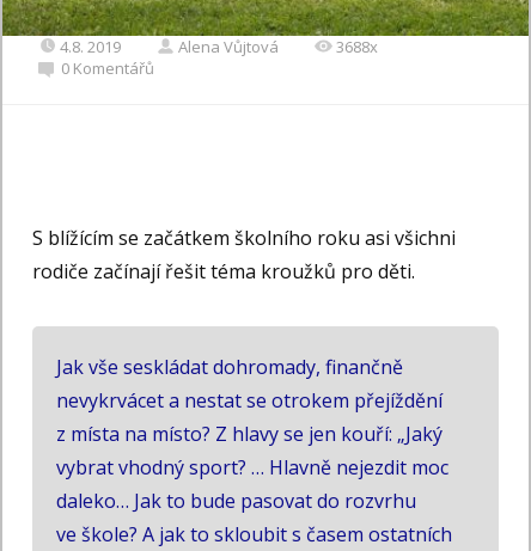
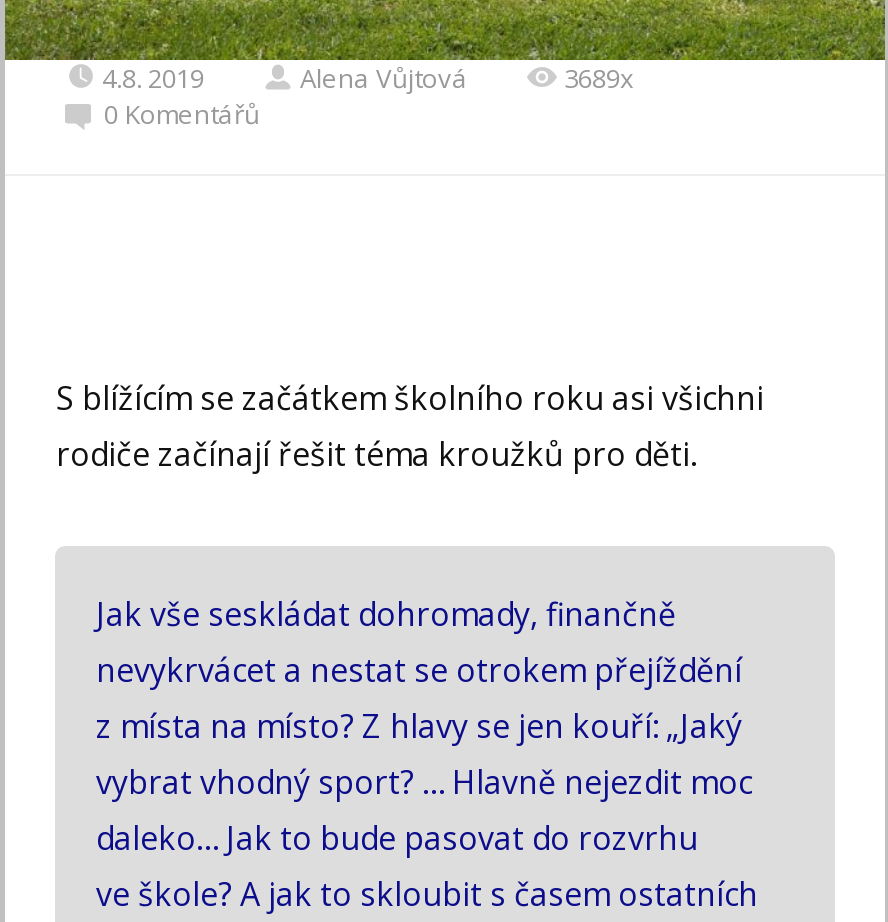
- 3688x
+ 3689x
